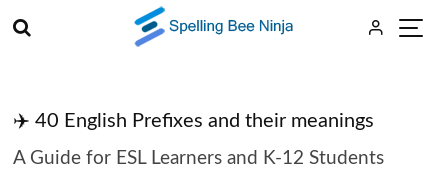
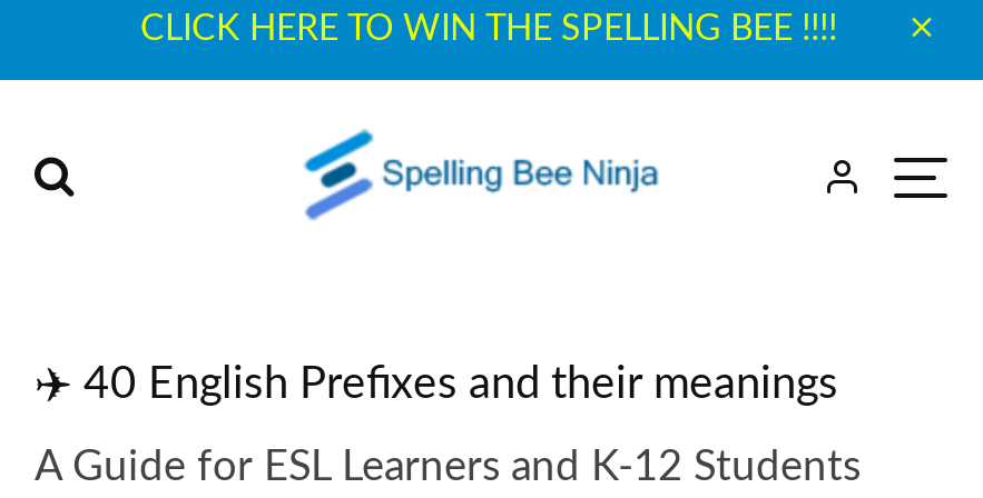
+ CLICK HERE TO WIN THE SPELLING BEE !!!!
